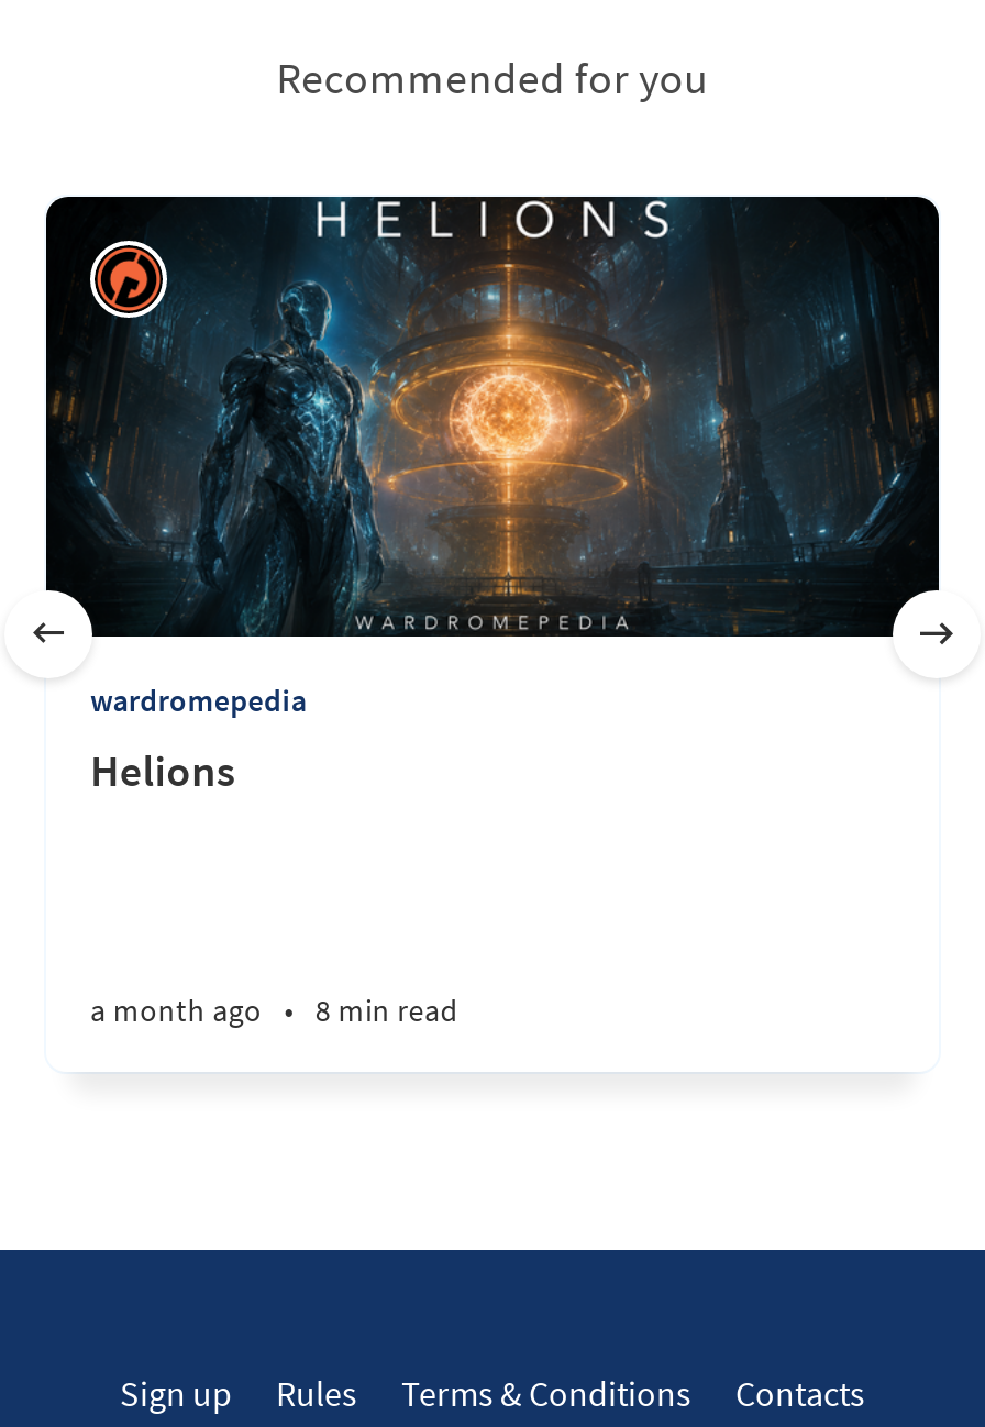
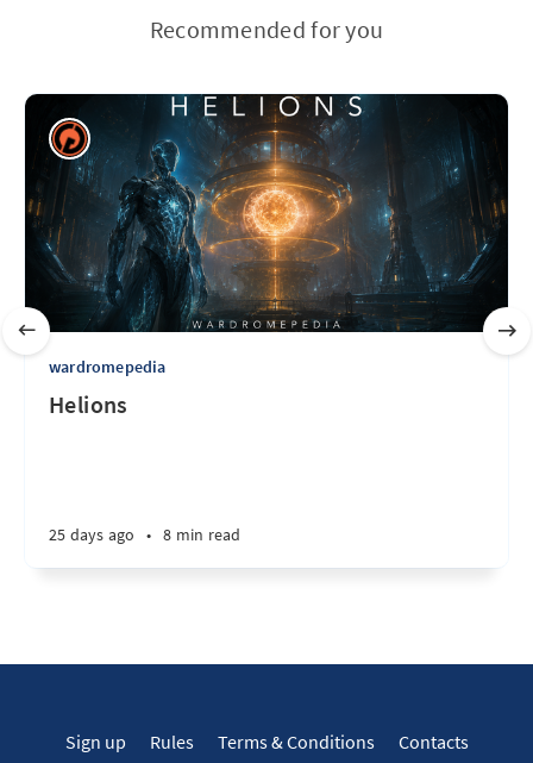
- a month ago • 8 min read
+ 25 days ago • 8 min read
